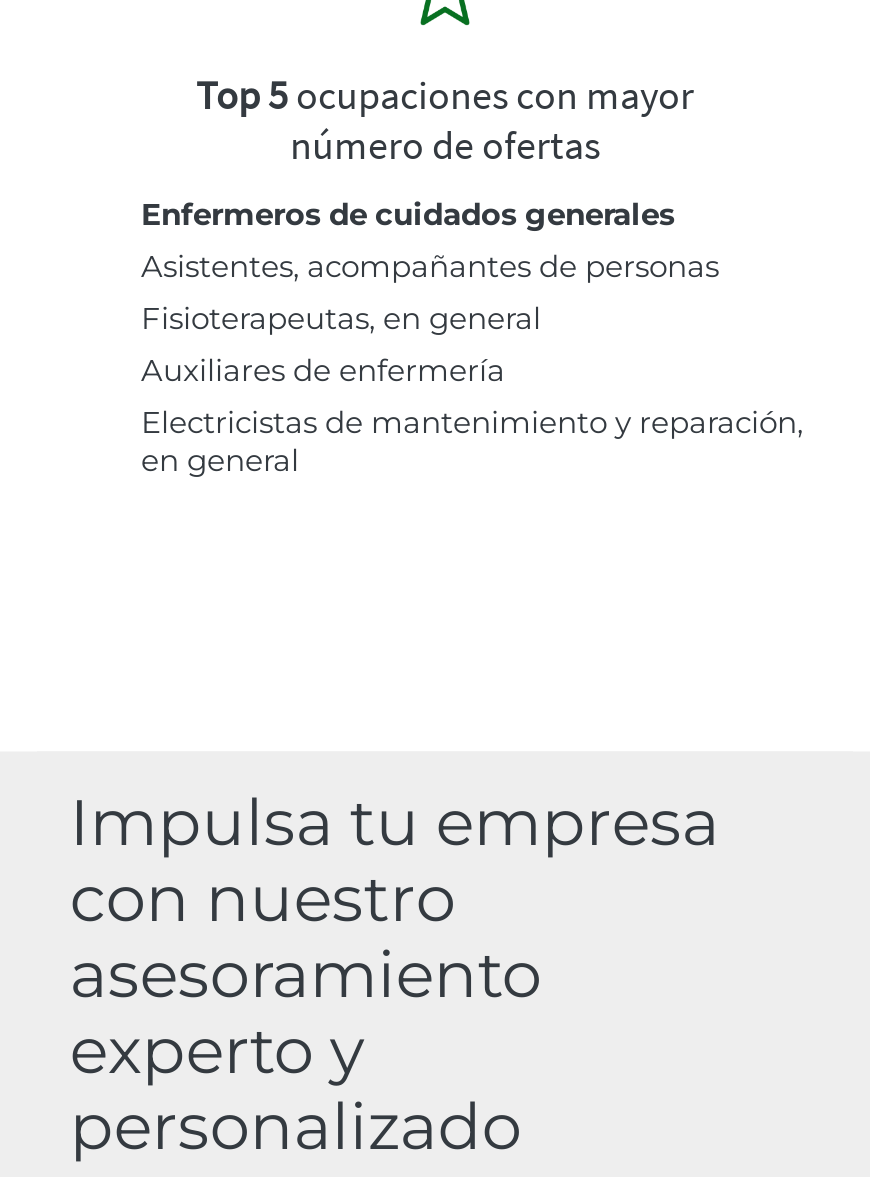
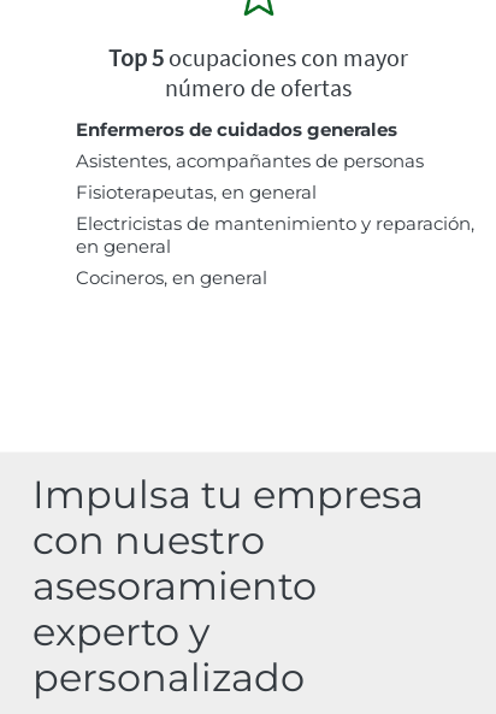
- Auxiliares de enfermería

moved up: Electricistas de mantenimiento y reparación, | en general

+ Cocineros, en general
